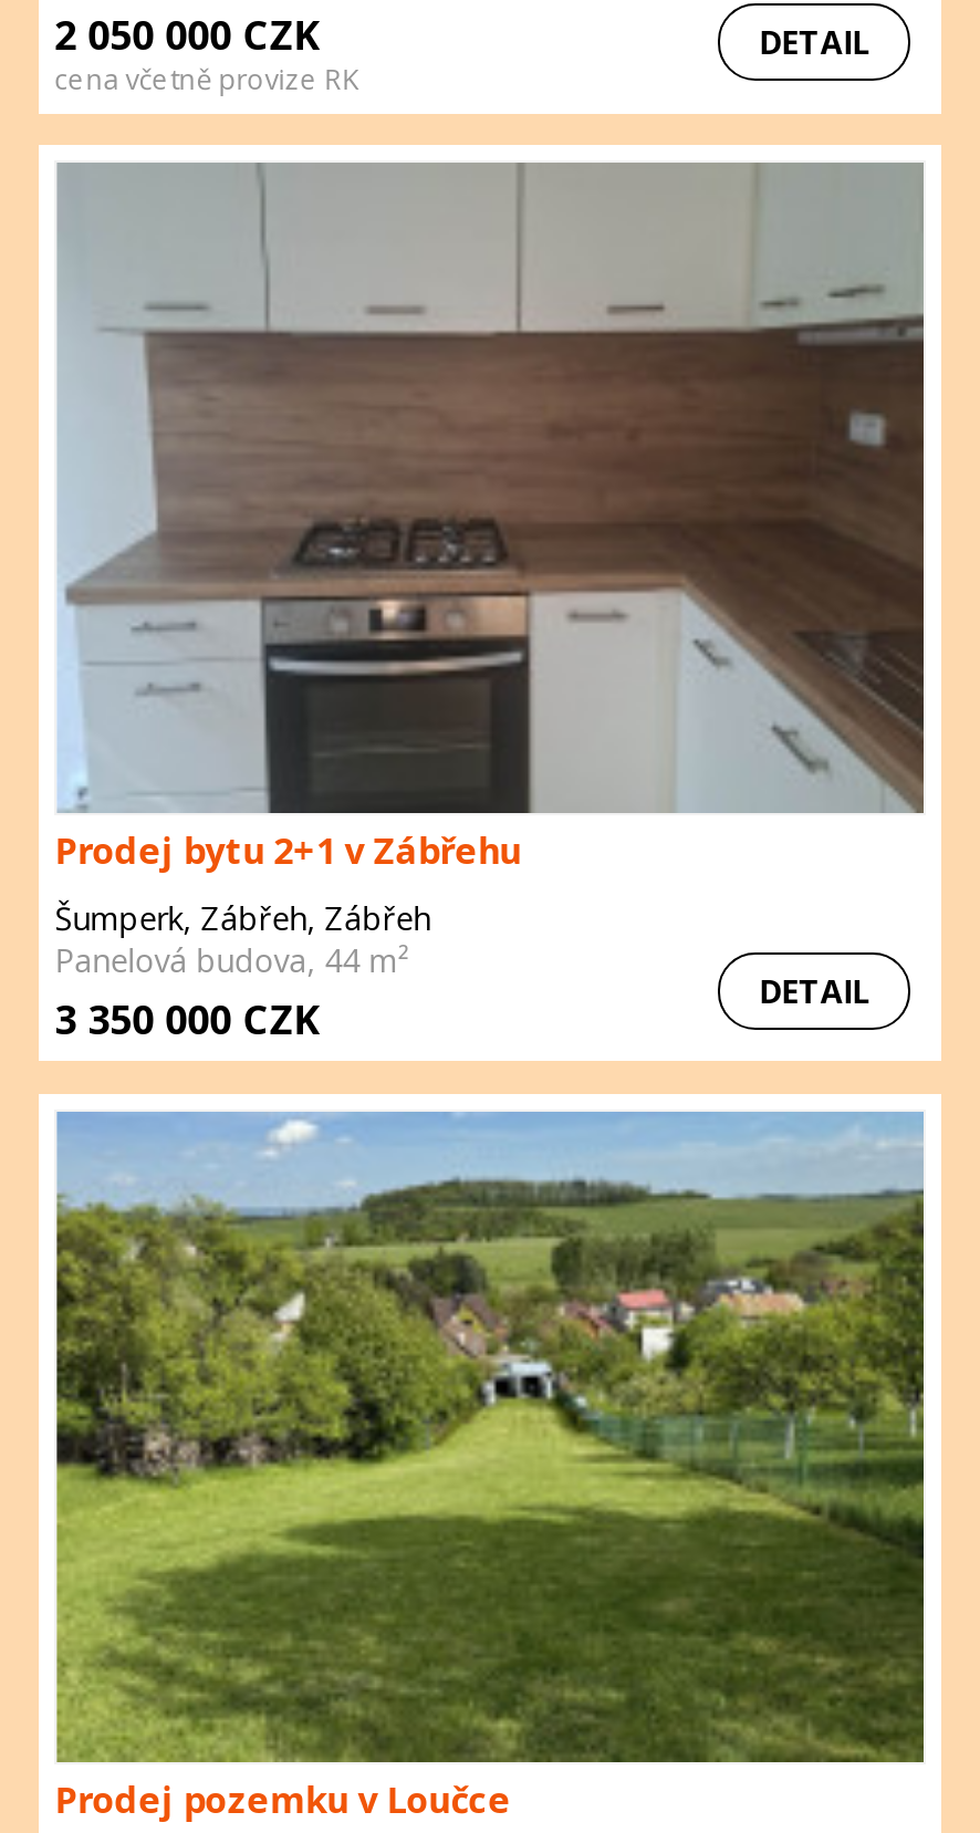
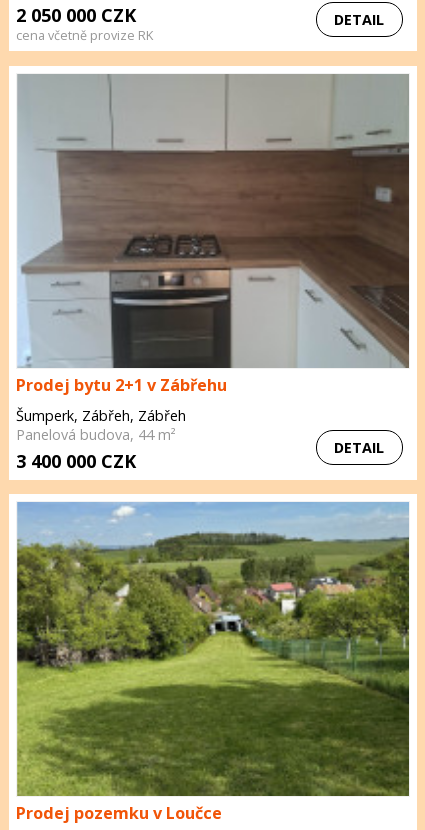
- 3 350 000 CZK
+ 3 400 000 CZK
